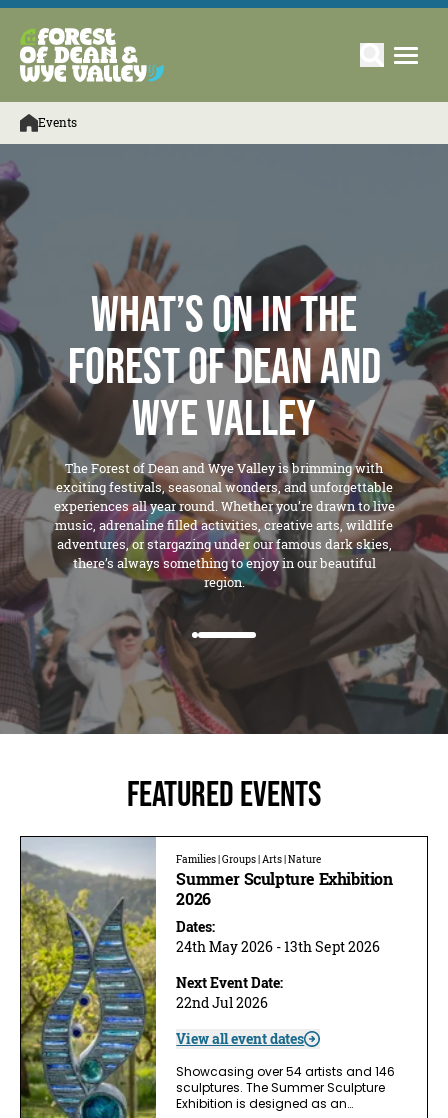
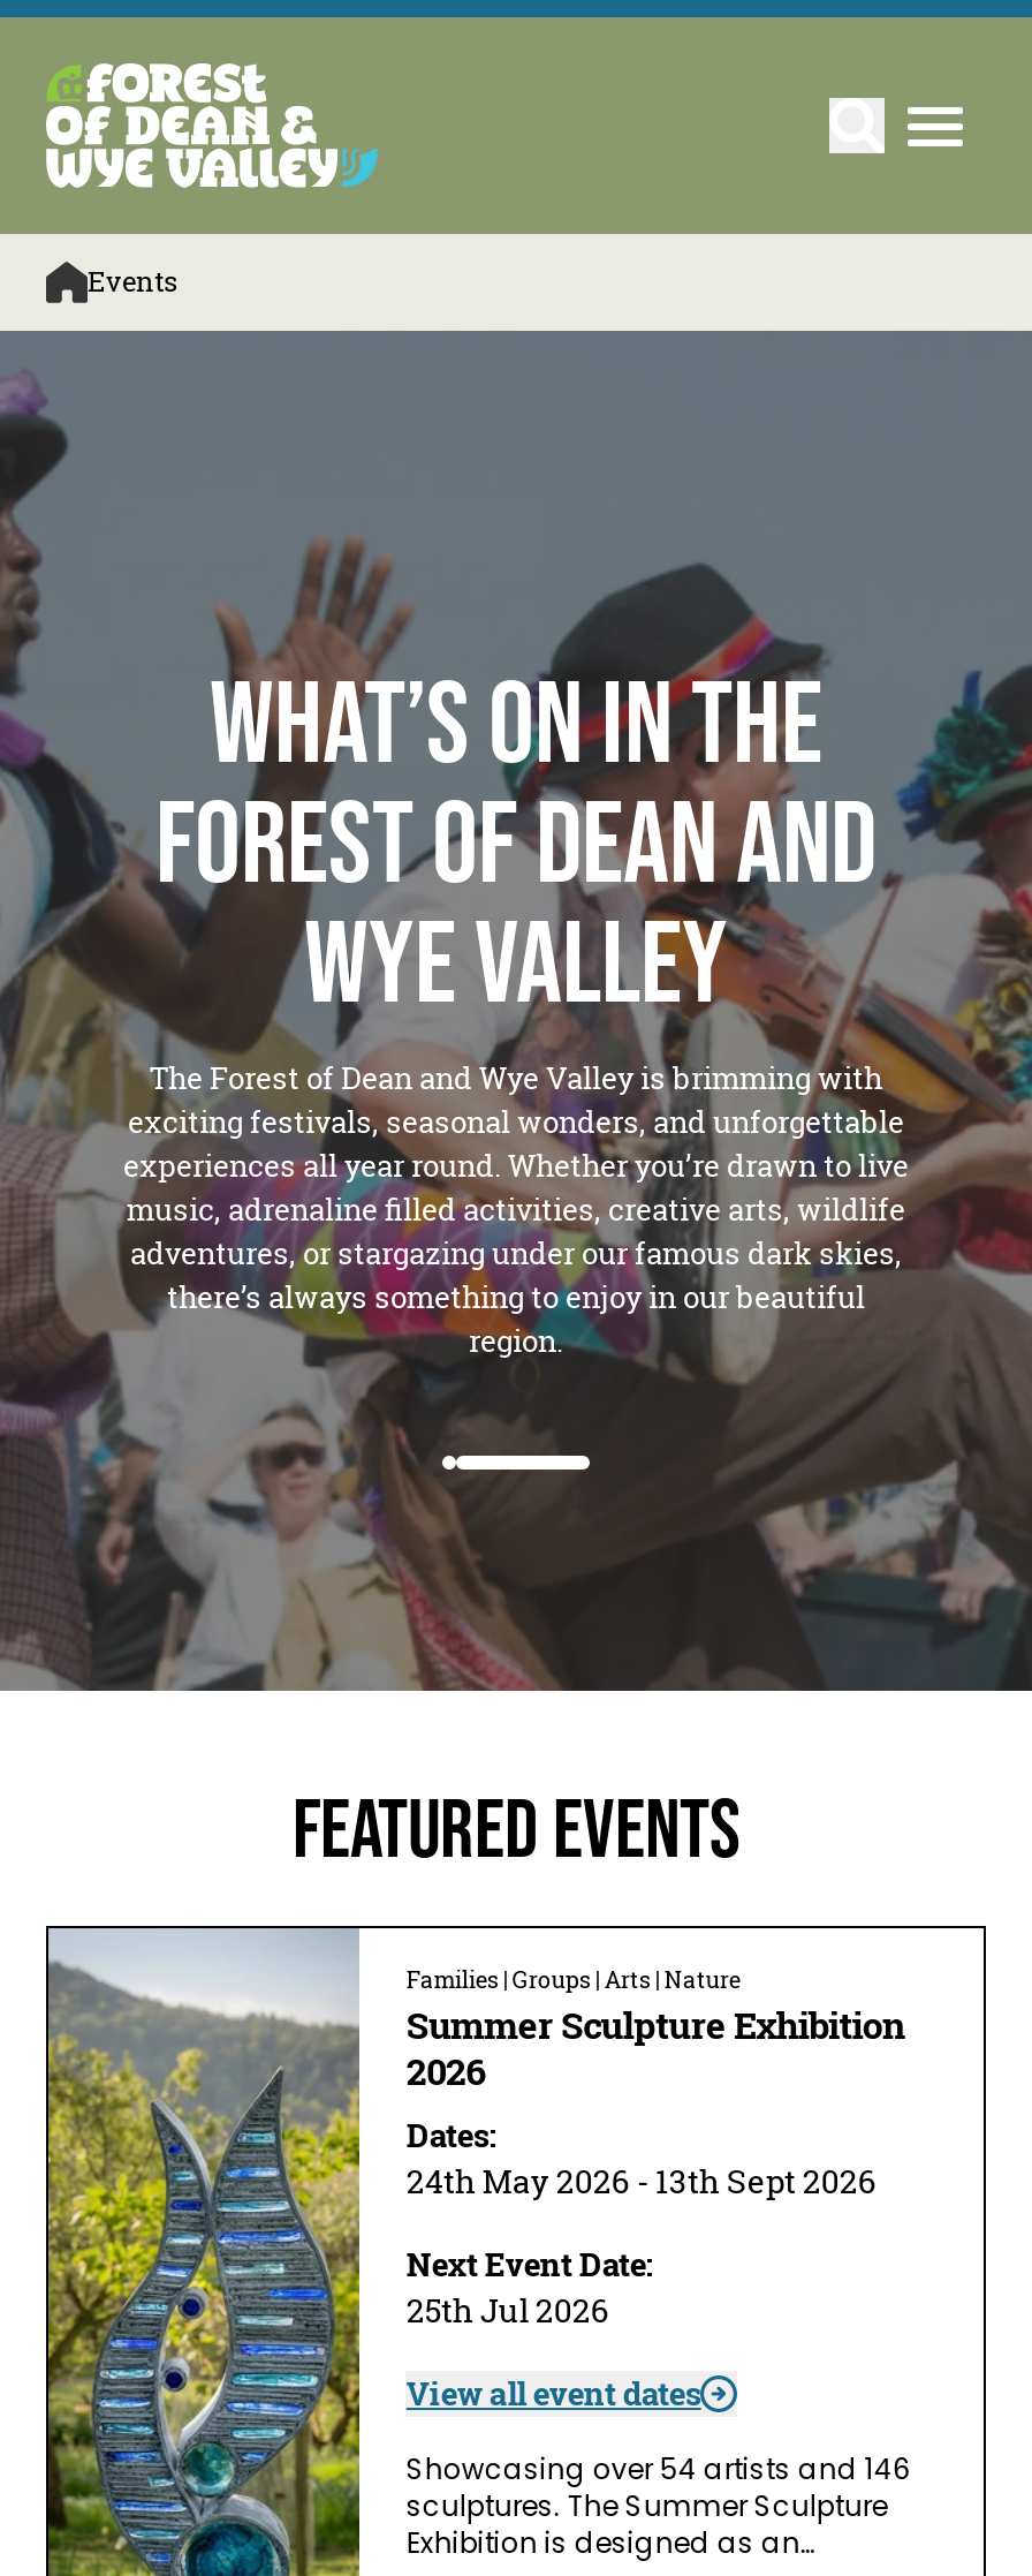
- 22nd Jul 2026
+ 25th Jul 2026
